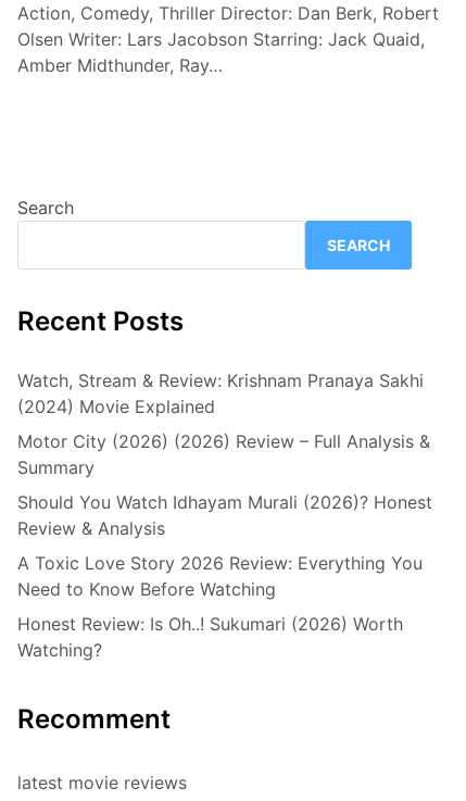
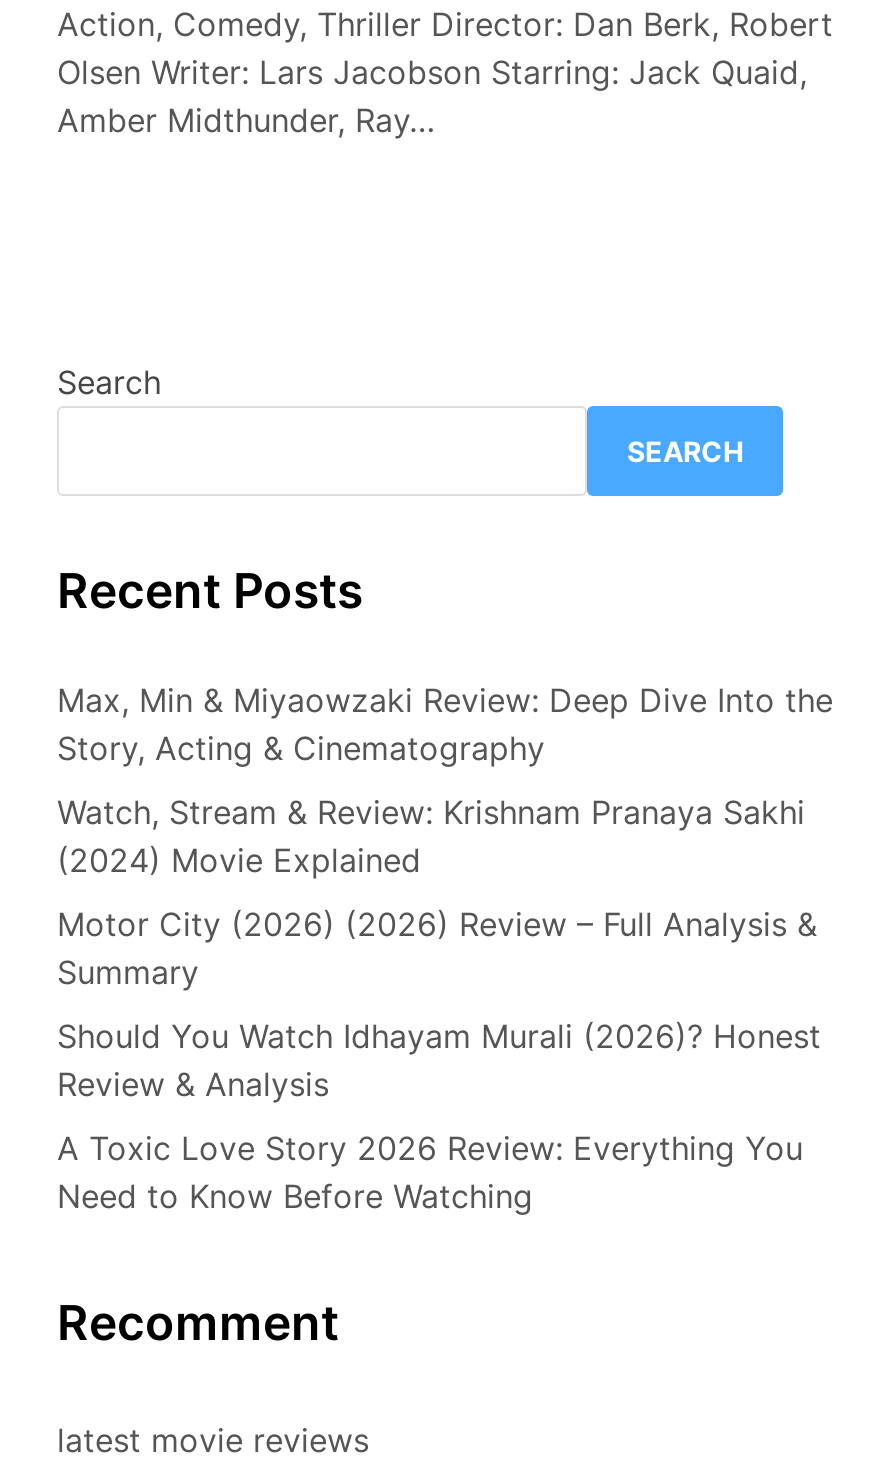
+ Max, Min & Miyaowzaki Review: Deep Dive Into the
+ Story, Acting & Cinematography

moved down: Watch, Stream & Review: Krishnam Pranaya Sakhi | (2024) Movie Explained | Motor City (2026) (2026) Review – Full Analysis & | Summary | Should You Watch Idhayam Murali (2026)? Honest | Review & Analysis | A Toxic Love Story 2026 Review: Everything You | Need to Know Before Watching

- Honest Review: Is Oh..! Sukumari (2026) Worth
- Watching?
